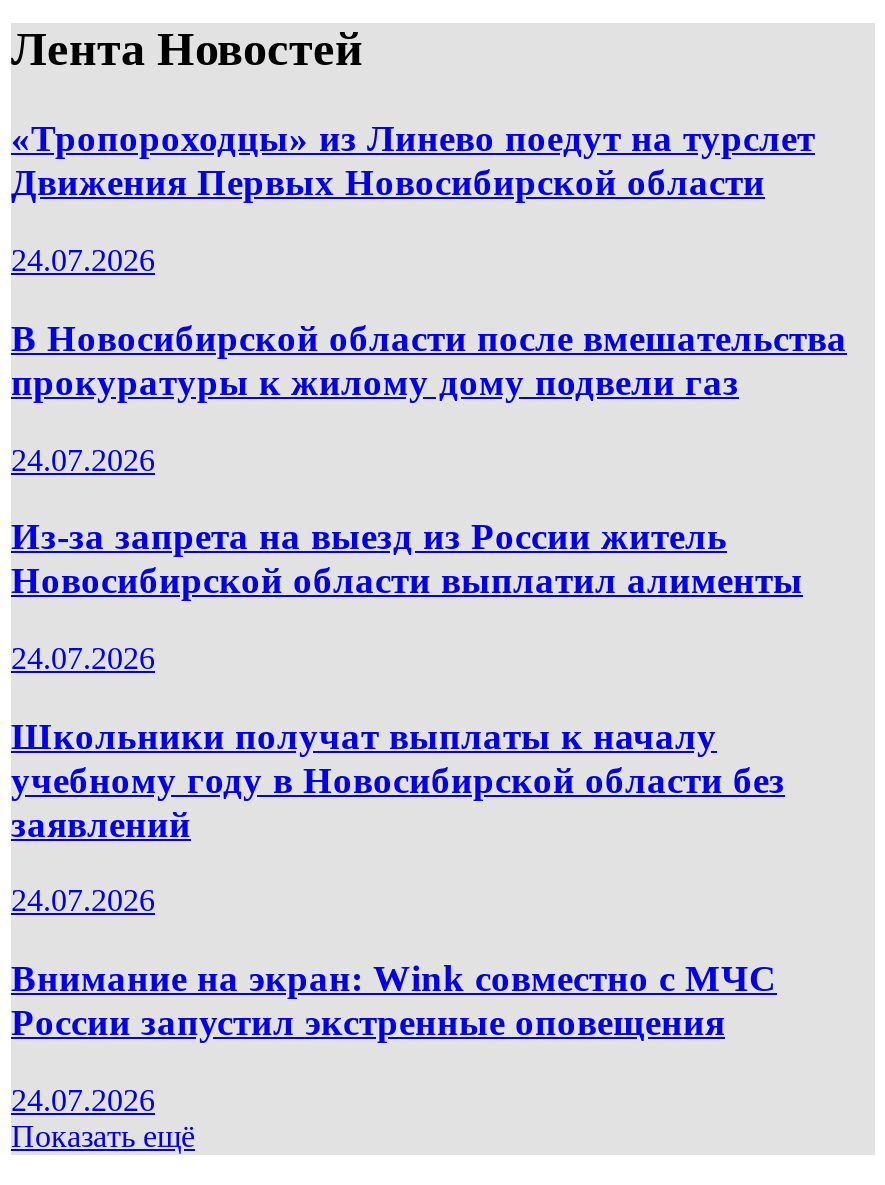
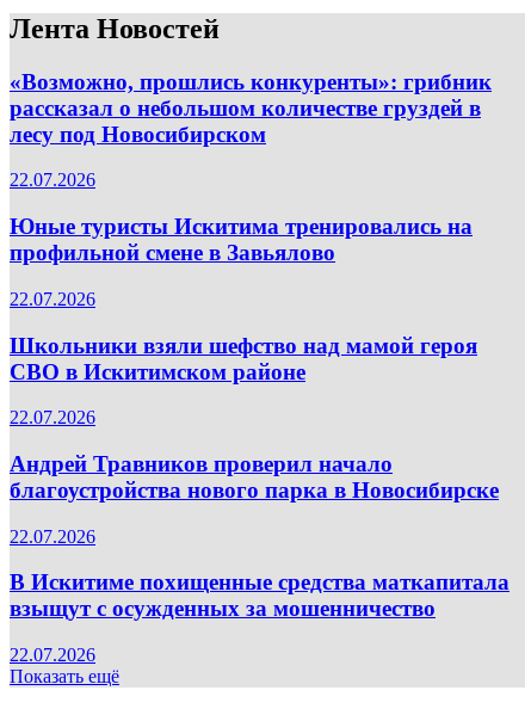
- «Тропороходцы» из Линево поедут на турслет
- Движения Первых Новосибирской области
+ «Возможно, прошлись конкуренты»: грибник
+ рассказал о небольшом количестве груздей в
+ лесу под Новосибирском

- 24.07.2026
+ 22.07.2026

- В Новосибирской области после вмешательства
- прокуратуры к жилому дому подвели газ
+ Юные туристы Искитима тренировались на
+ профильной смене в Завьялово

- 24.07.2026
+ 22.07.2026

- Из-за запрета на выезд из России житель
- Новосибирской области выплатил алименты
+ Школьники взяли шефство над мамой героя
+ СВО в Искитимском районе

- 24.07.2026
+ 22.07.2026

- Школьники получат выплаты к началу
- учебному году в Новосибирской области без
- заявлений
+ Андрей Травников проверил начало
+ благоустройства нового парка в Новосибирске

- 24.07.2026
+ 22.07.2026

- Внимание на экран: Wink совместно с МЧС
- России запустил экстренные оповещения
+ В Искитиме похищенные средства маткапитала
+ взыщут с осужденных за мошенничество

- 24.07.2026
+ 22.07.2026
